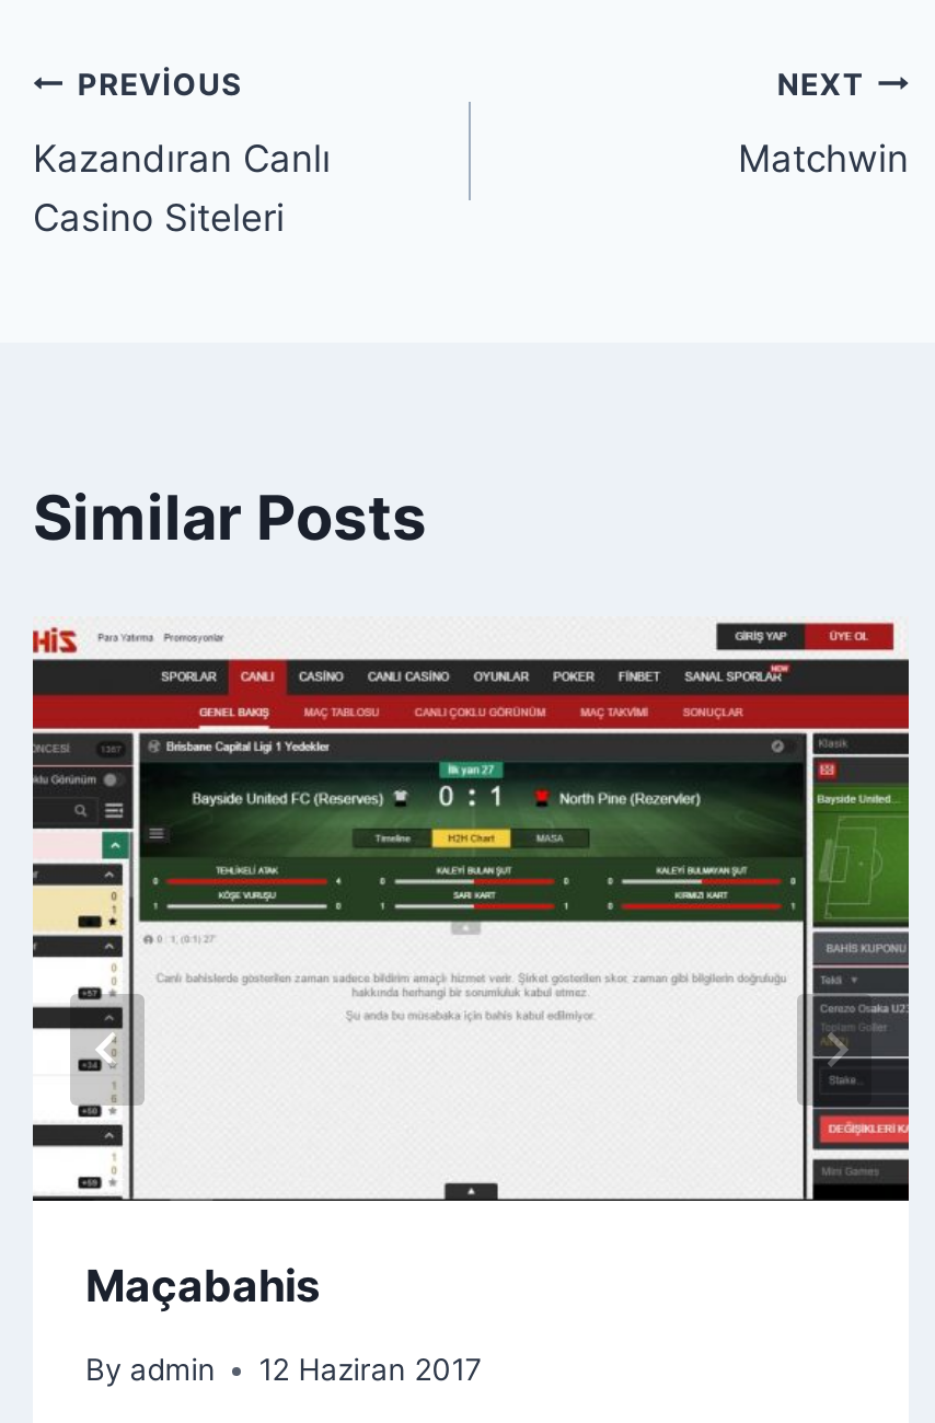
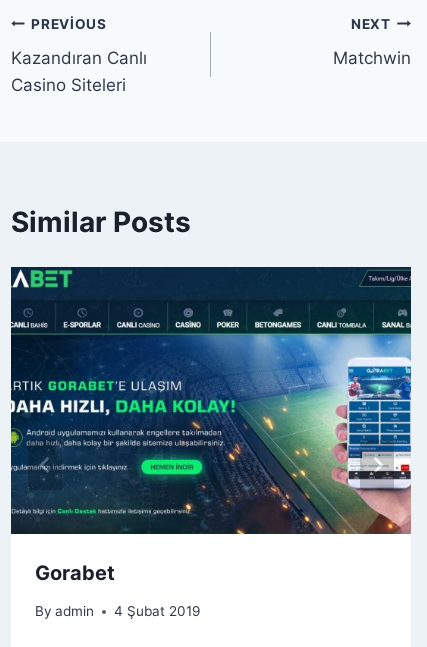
- [image]
- Maçabahis
+ [image]
+ Gorabet

- By admin 12 Haziran 2017
+ By admin 4 Şubat 2019
